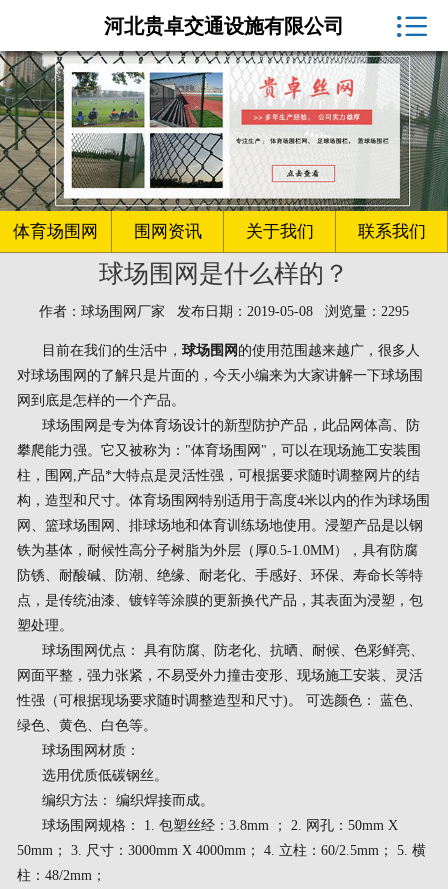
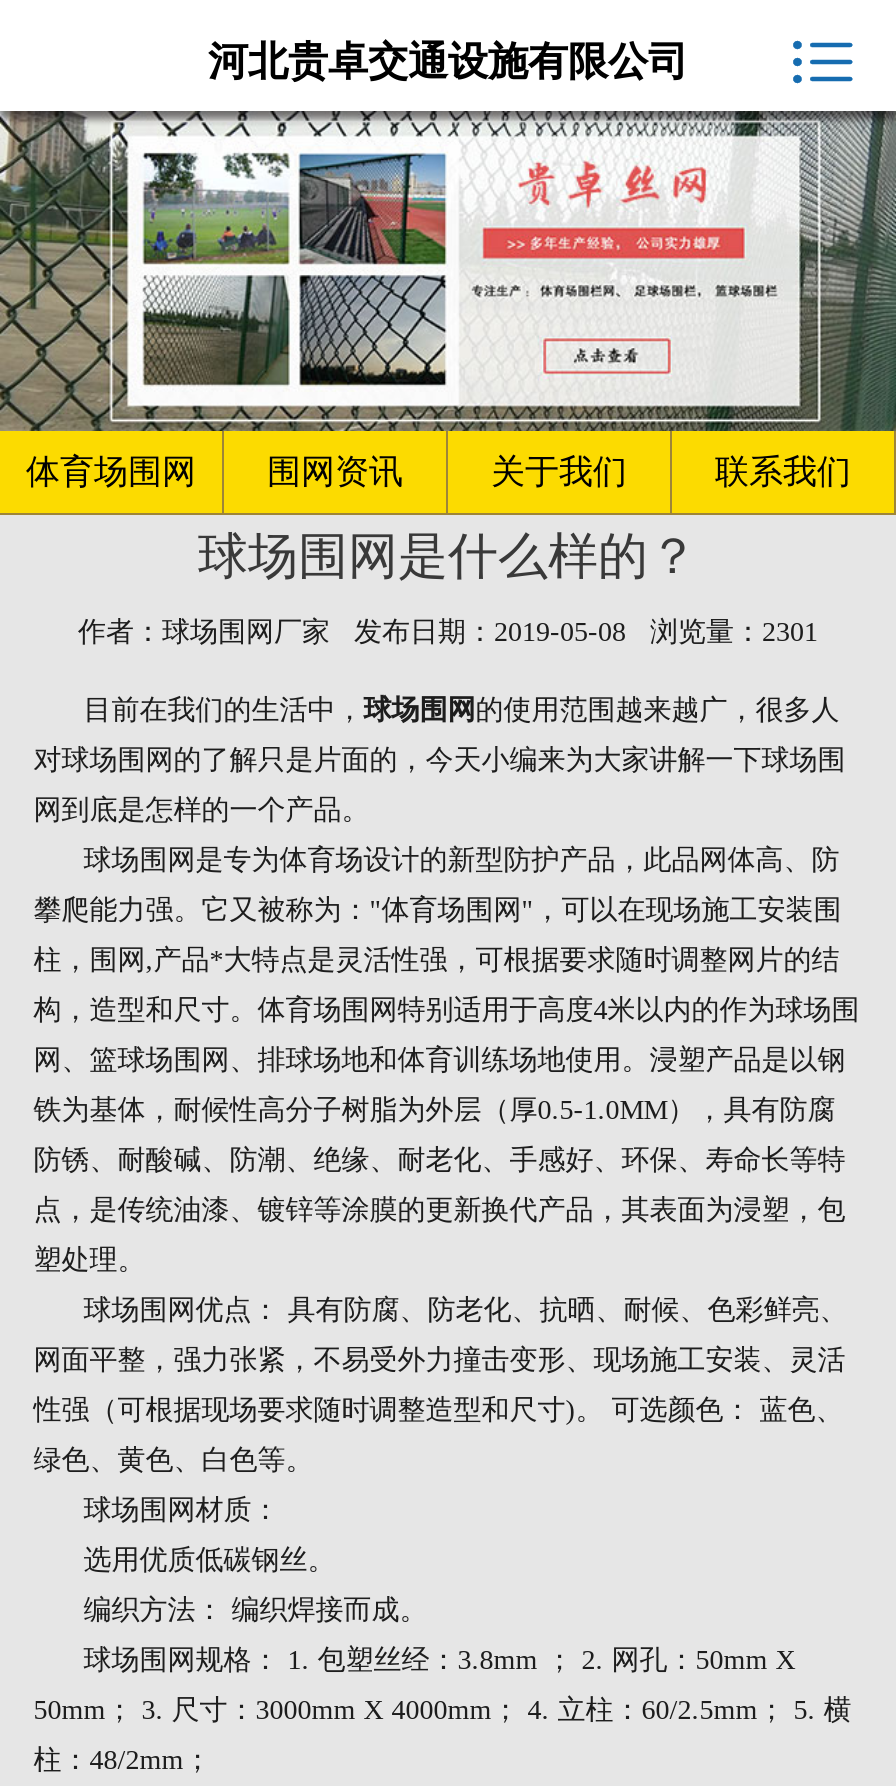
- 作者：球场围网厂家 发布日期：2019-05-08 浏览量：2295
+ 作者：球场围网厂家 发布日期：2019-05-08 浏览量：2301
